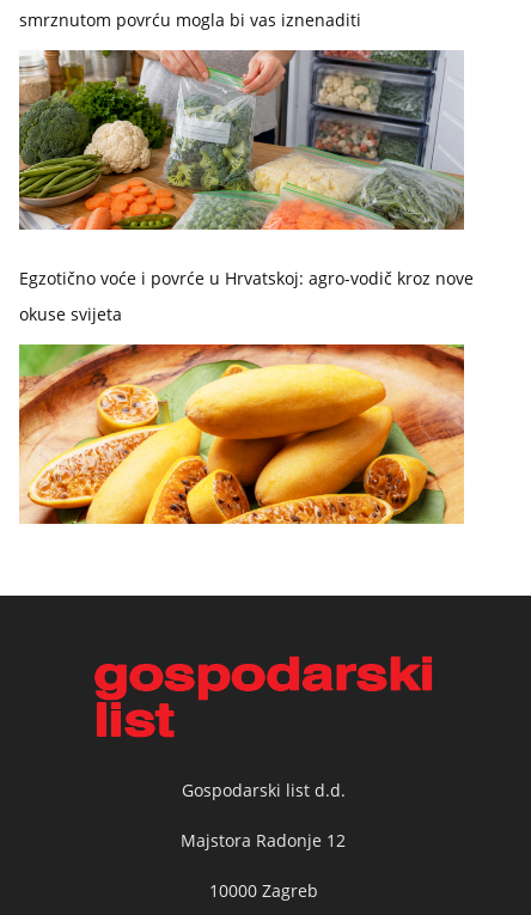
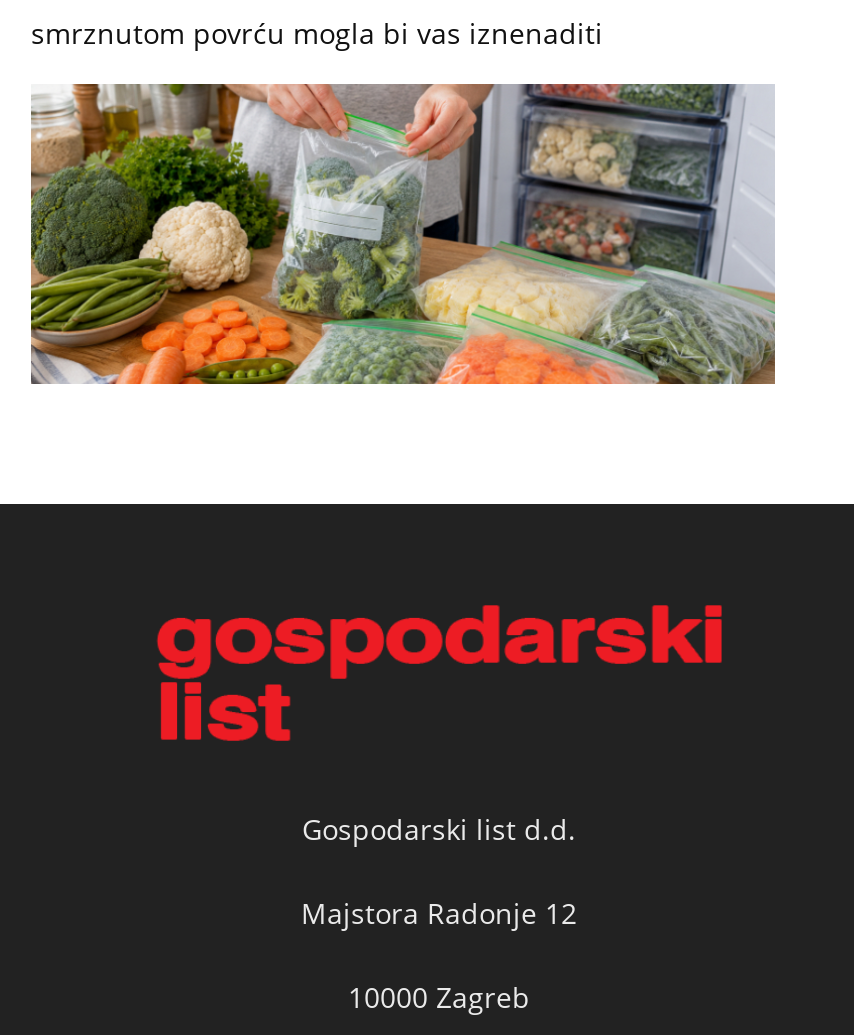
- Egzotično voće i povrće u Hrvatskoj: agro-vodič kroz nove
- okuse svijeta

- [image]
